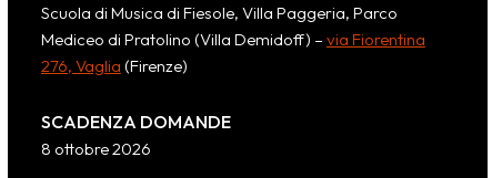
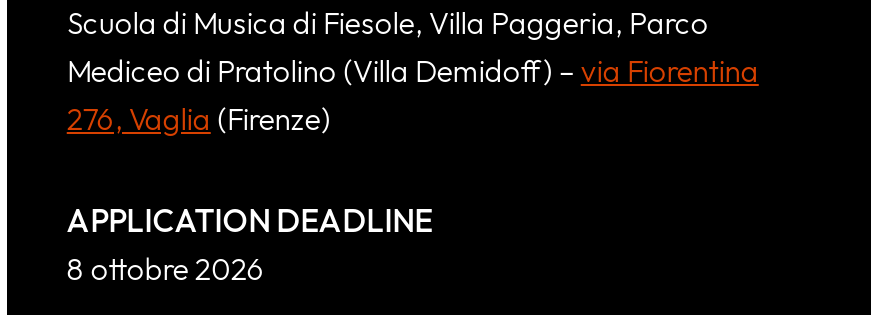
- SCADENZA DOMANDE
+ APPLICATION DEADLINE
